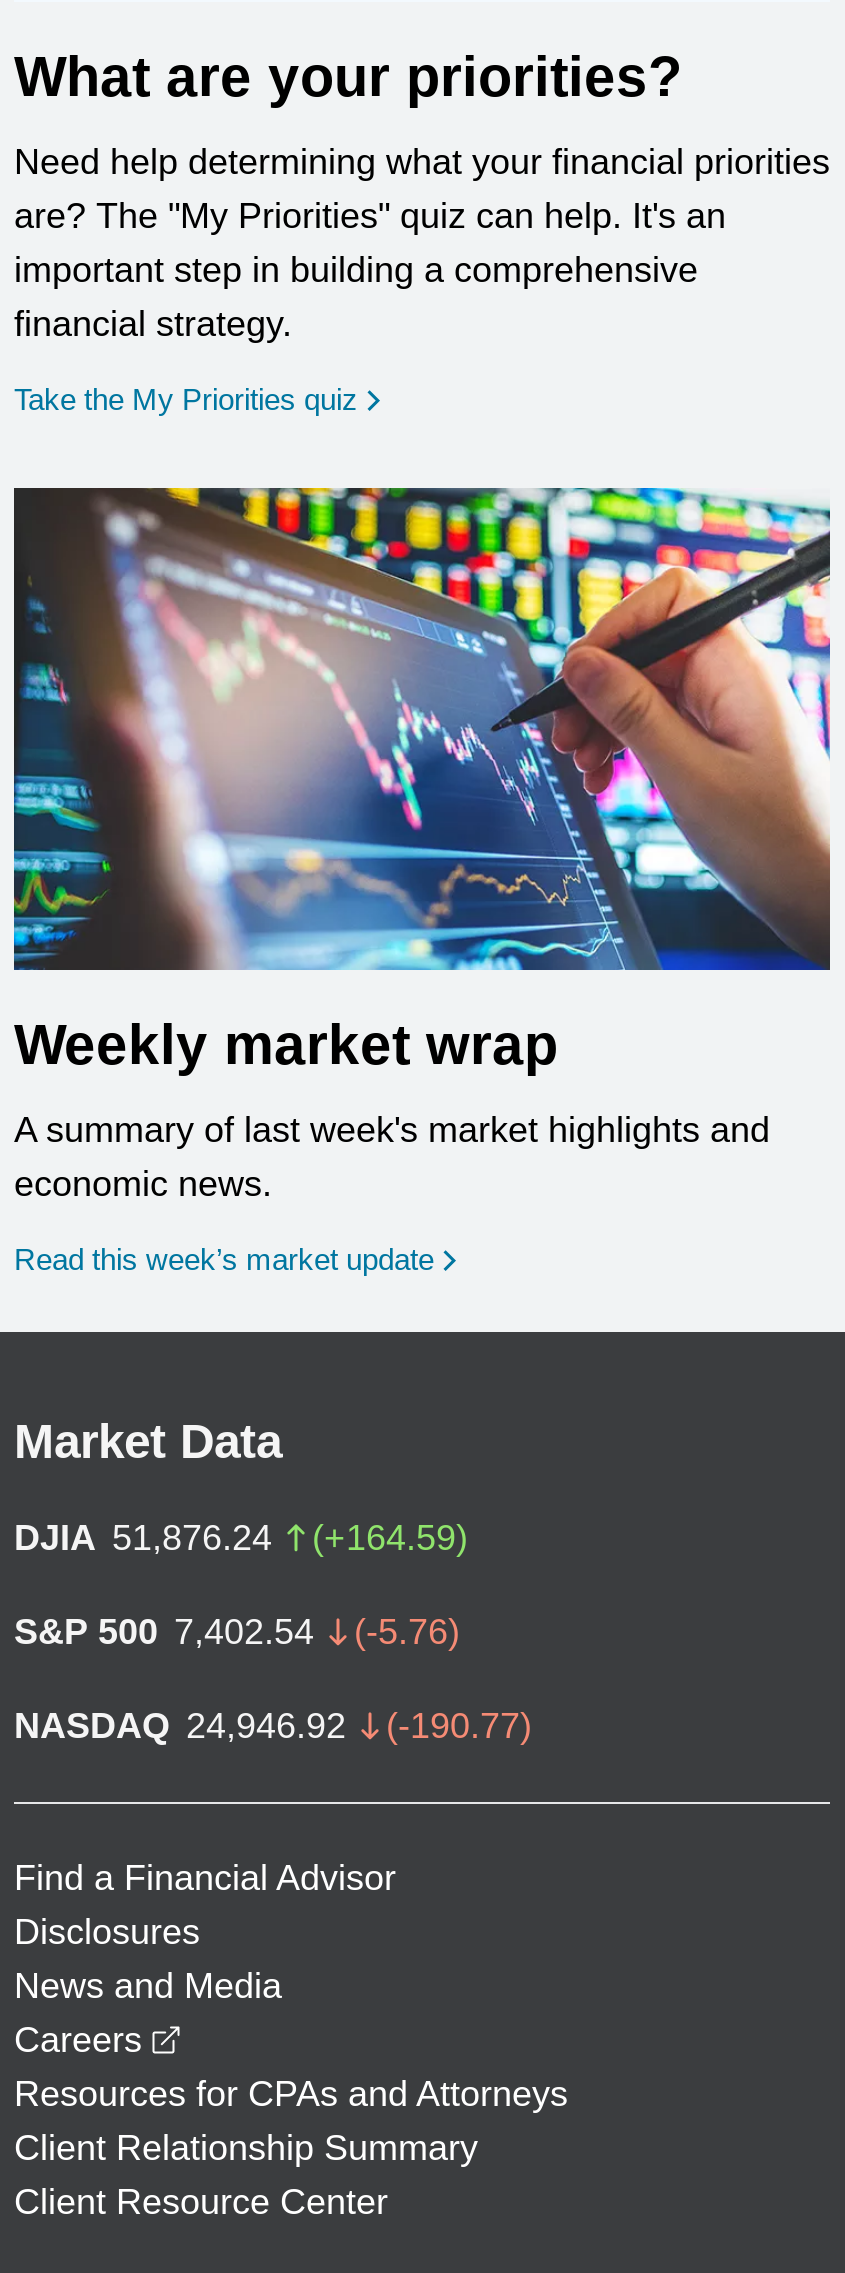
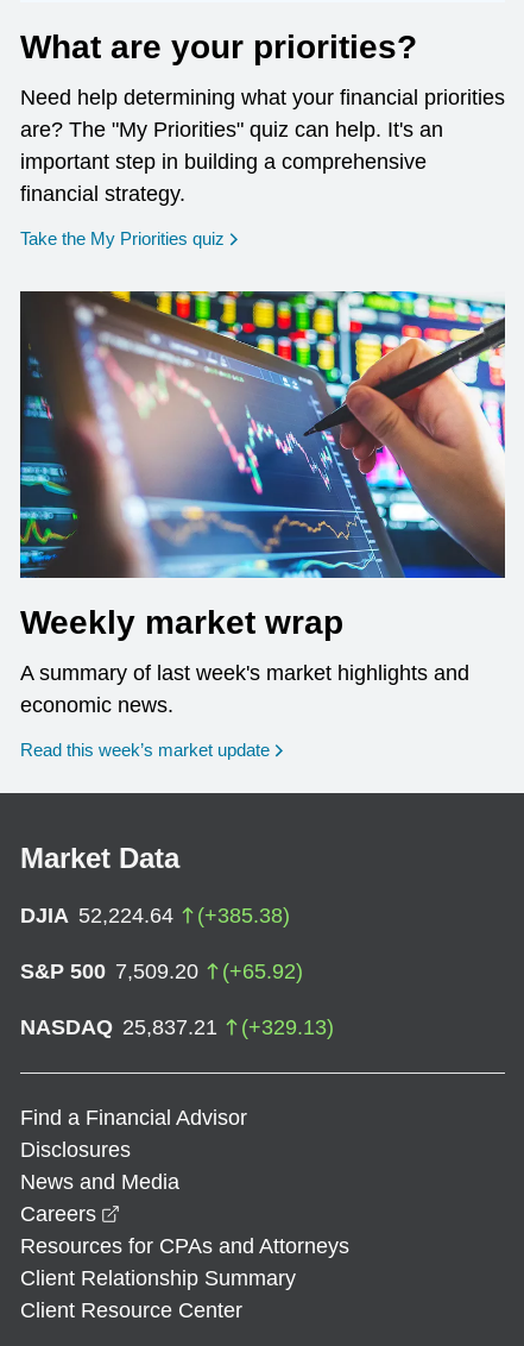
- DJIA 51,876.24
- (+164.59)
+ DJIA 52,224.64
+ (+385.38)

- S&P 500 7,402.54
- (-5.76)
+ S&P 500 7,509.20
+ (+65.92)

- NASDAQ 24,946.92
- (-190.77)
+ NASDAQ 25,837.21
+ (+329.13)
